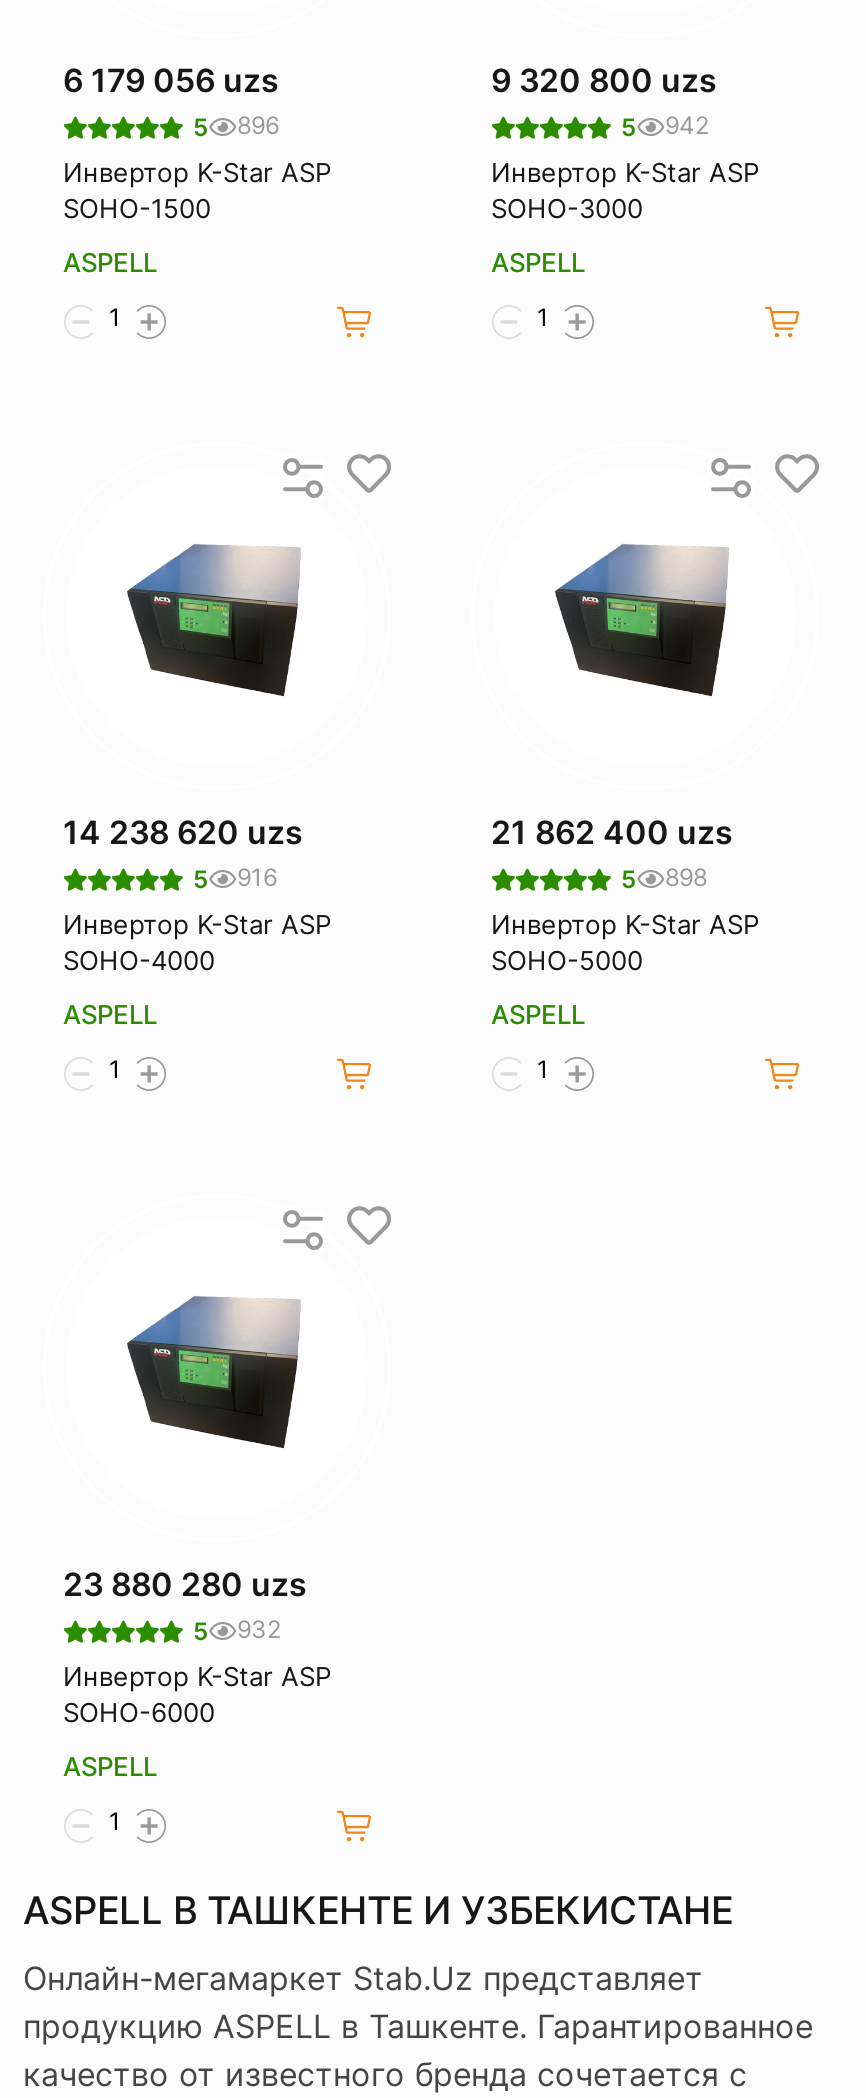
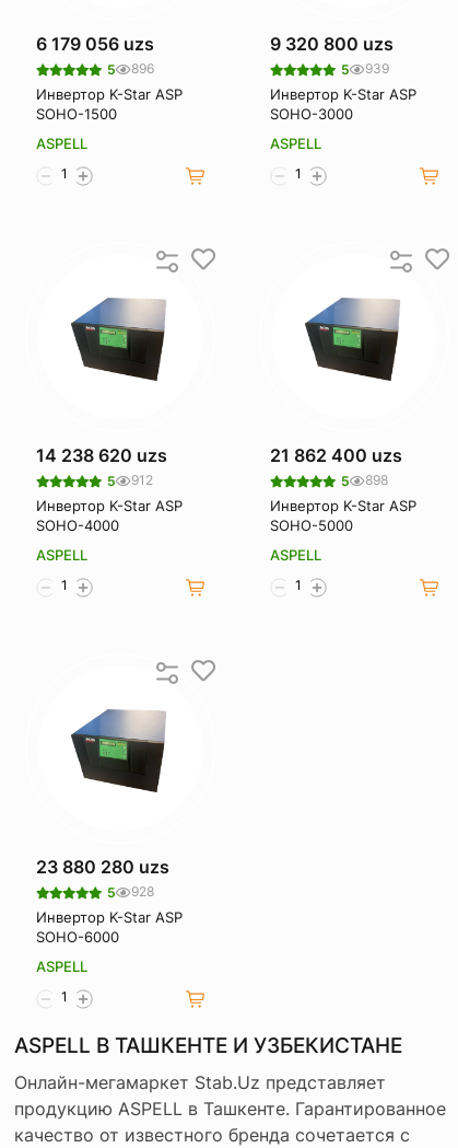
- 5 942
+ 5 939

- 5 916
+ 5 912

- 5 932
+ 5 928
